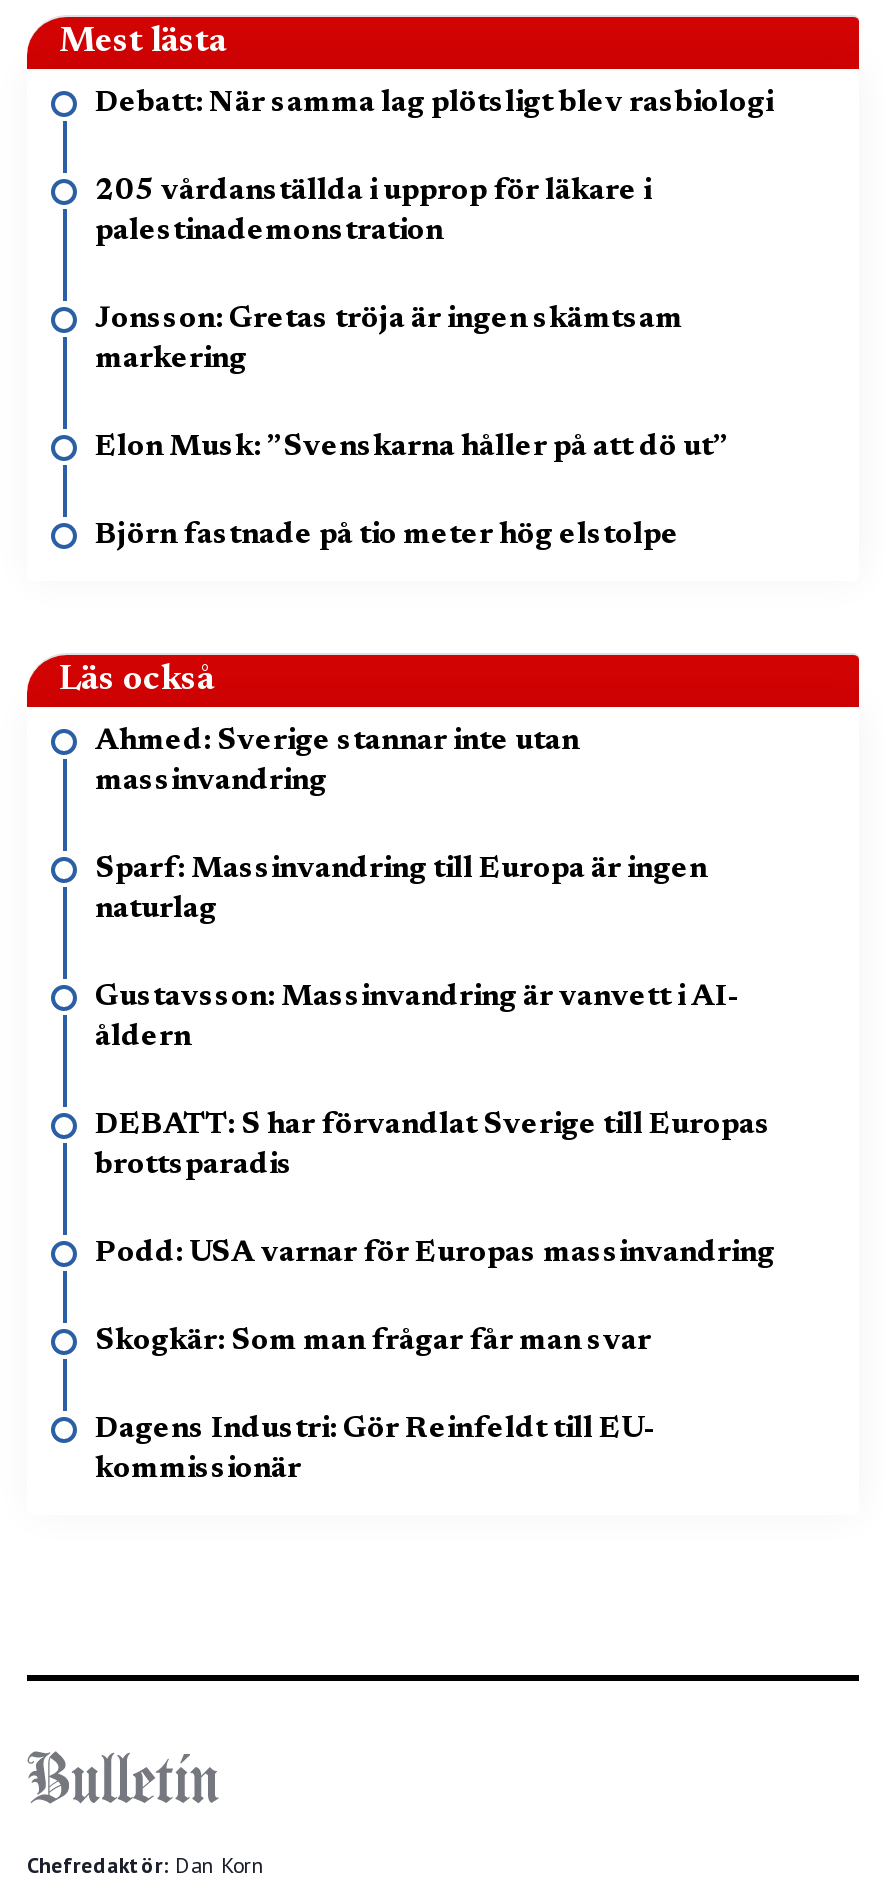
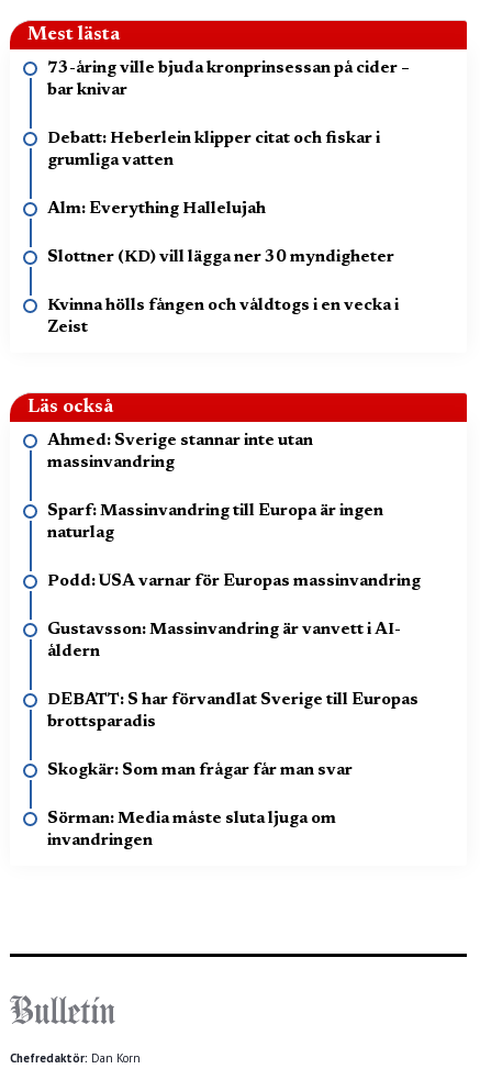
- Debatt: När samma lag plötsligt blev rasbiologi
+ 73-åring ville bjuda kronprinsessan på cider –
+ bar knivar

- 205 vårdanställda i upprop för läkare i
- palestinademonstration
+ Debatt: Heberlein klipper citat och fiskar i
+ grumliga vatten

- Jonsson: Gretas tröja är ingen skämtsam
- markering
+ Alm: Everything Hallelujah

- Elon Musk: ”Svenskarna håller på att dö ut”
+ Slottner (KD) vill lägga ner 30 myndigheter

- Björn fastnade på tio meter hög elstolpe
+ Kvinna hölls fången och våldtogs i en vecka i
+ Zeist

moved down: Gustavsson: Massinvandring är vanvett i AI- | åldern | DEBATT: S har förvandlat Sverige till Europas | brottsparadis

moved up: Podd: USA varnar för Europas massinvandring

- Dagens Industri: Gör Reinfeldt till EU-
- kommissionär
+ Sörman: Media måste sluta ljuga om
+ invandringen
